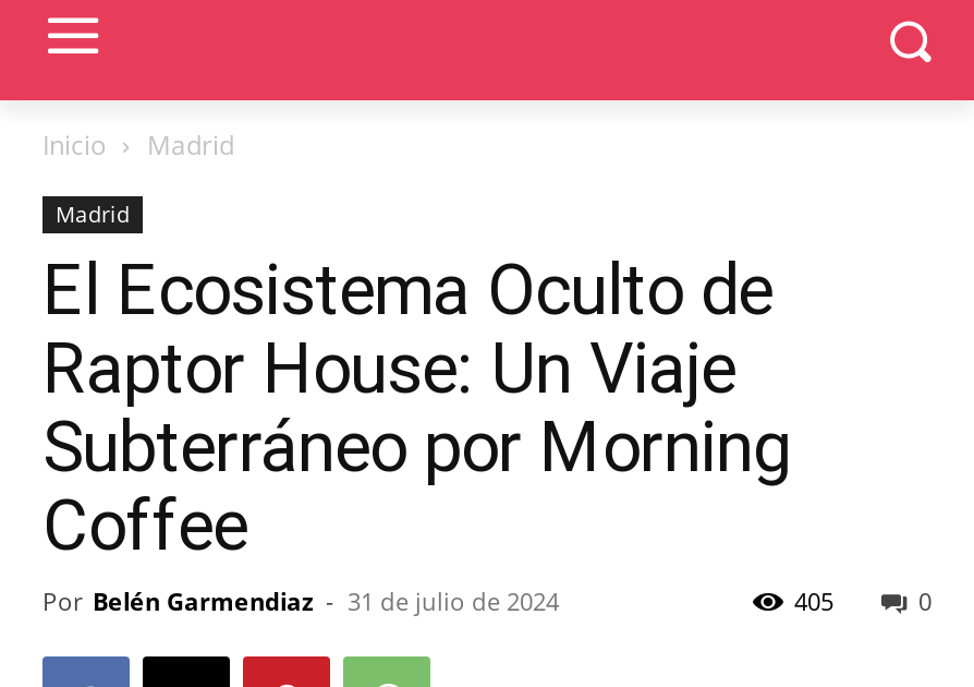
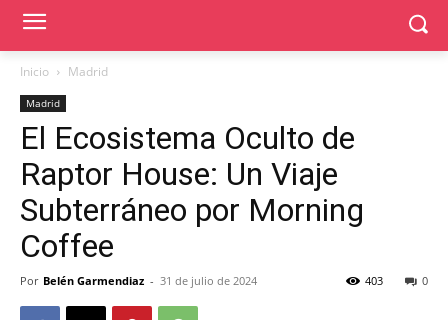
- 405
+ 403
